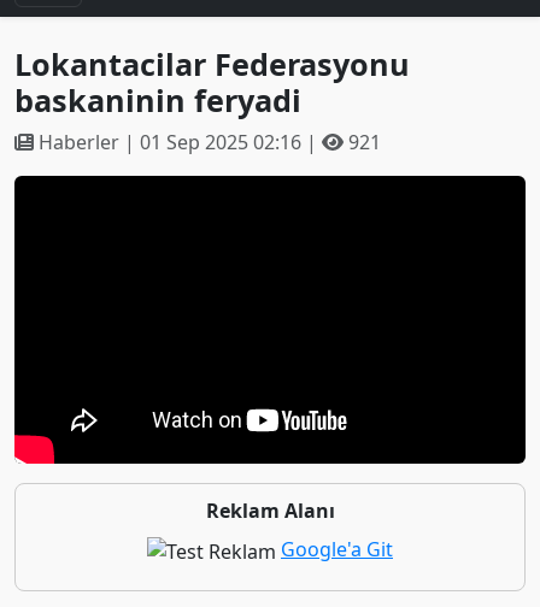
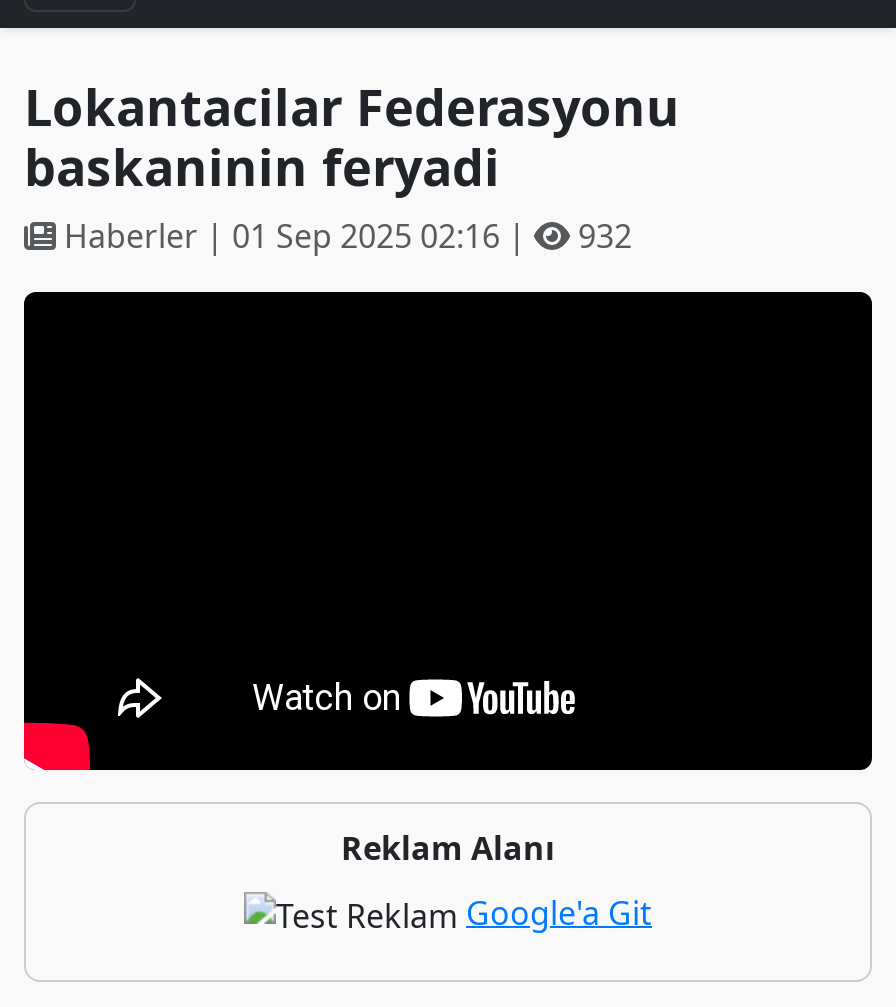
- 921
+ 932
